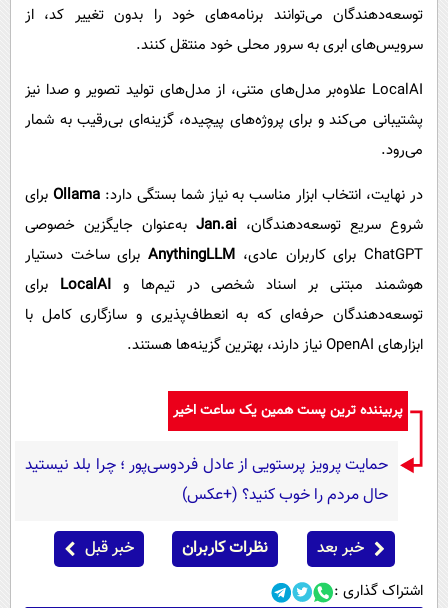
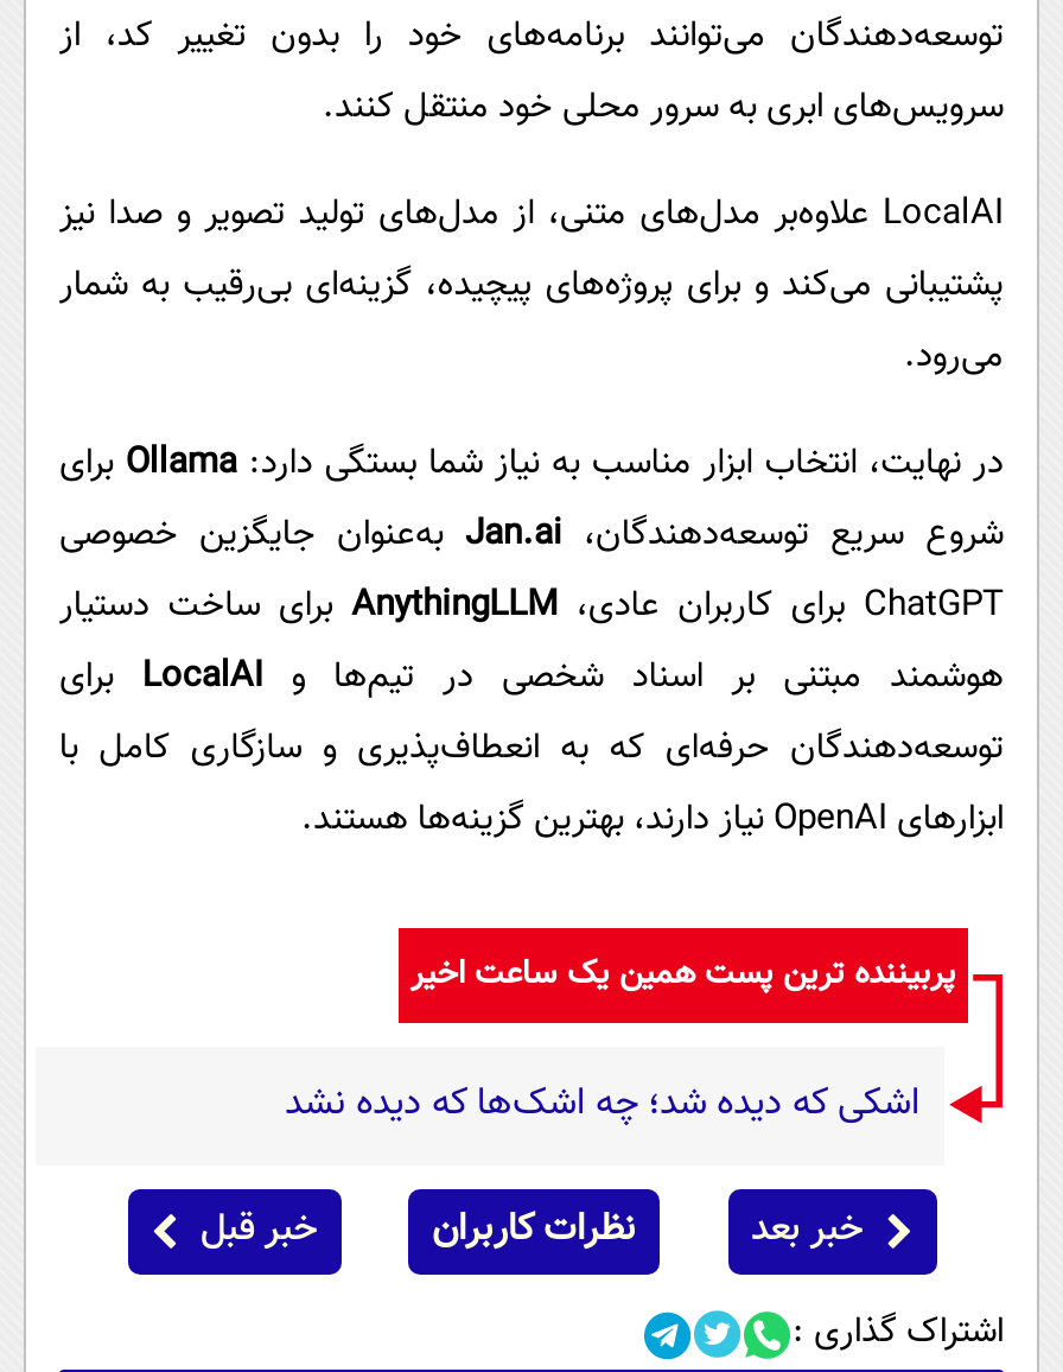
- حمایت پرویز پرستویی از عادل فردوسی‌پور ؛ چرا بلد نیستید
- حال مردم را خوب کنید؟ (+عکس)
+ اشکی که دیده شد؛ چه اشک‌ها که دیده نشد
